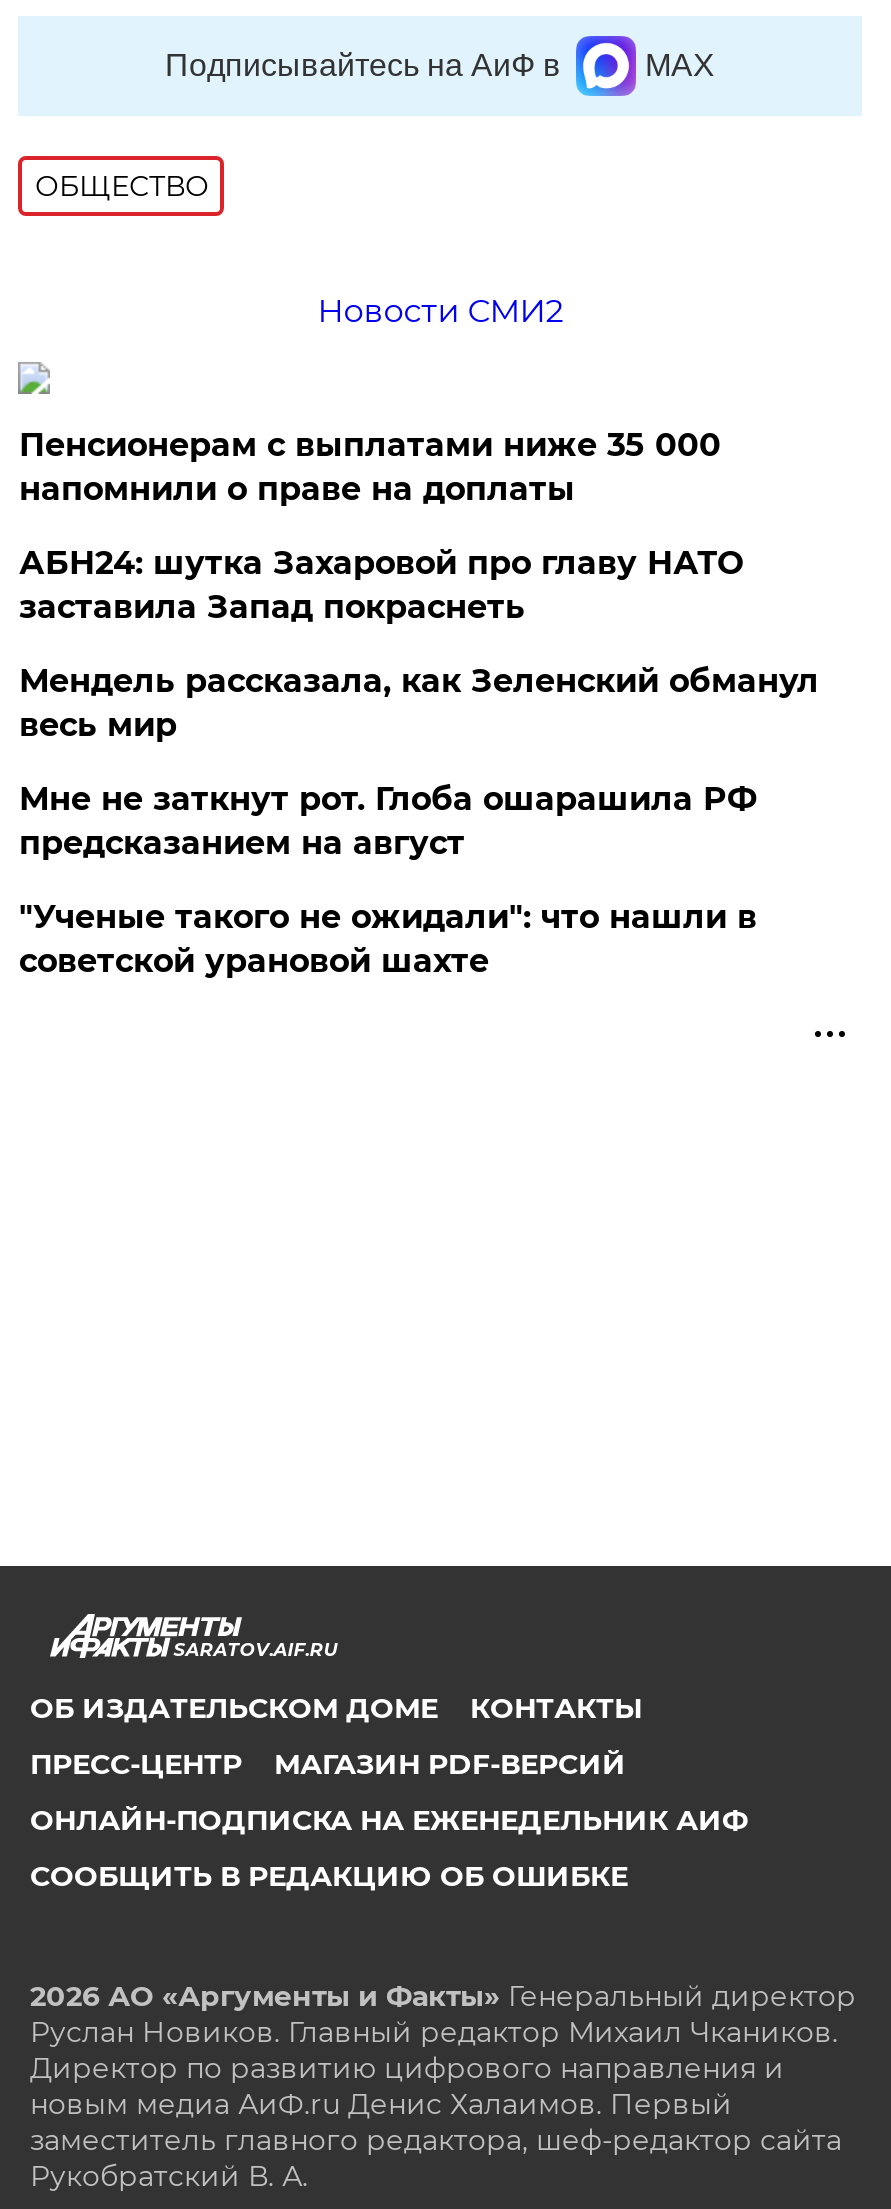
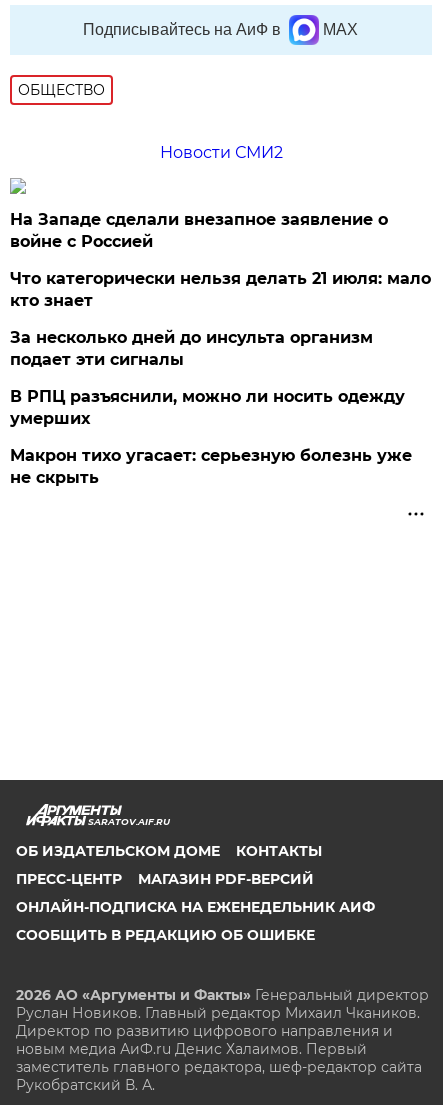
- Пенсионерам с выплатами ниже 35 000
- напомнили о праве на доплаты
+ На Западе сделали внезапное заявление о
+ войне с Россией

- АБН24: шутка Захаровой про главу НАТО
- заставила Запад покраснеть
+ Что категорически нельзя делать 21 июля: мало
+ кто знает

- Мендель рассказала, как Зеленский обманул
- весь мир
+ За несколько дней до инсульта организм
+ подает эти сигналы

- Мне не заткнут рот. Глоба ошарашила РФ
- предсказанием на август
+ В РПЦ разъяснили, можно ли носить одежду
+ умерших

- "Ученые такого не ожидали": что нашли в
- советской урановой шахте
+ Макрон тихо угасает: серьезную болезнь уже
+ не скрыть
